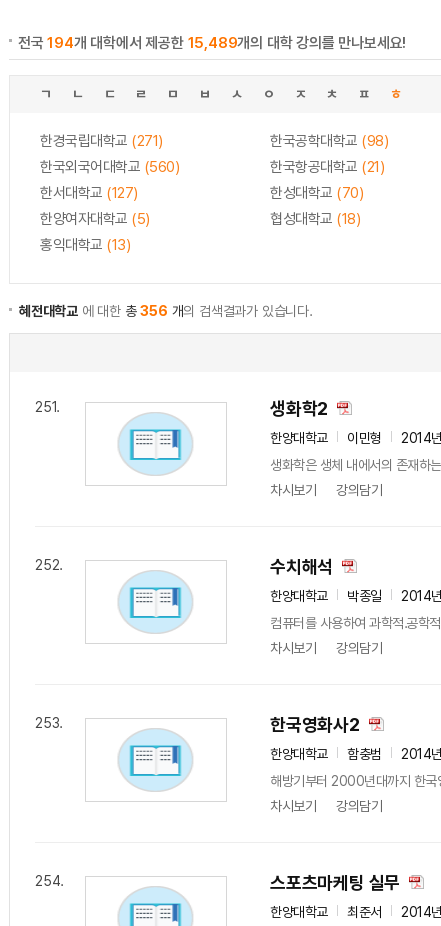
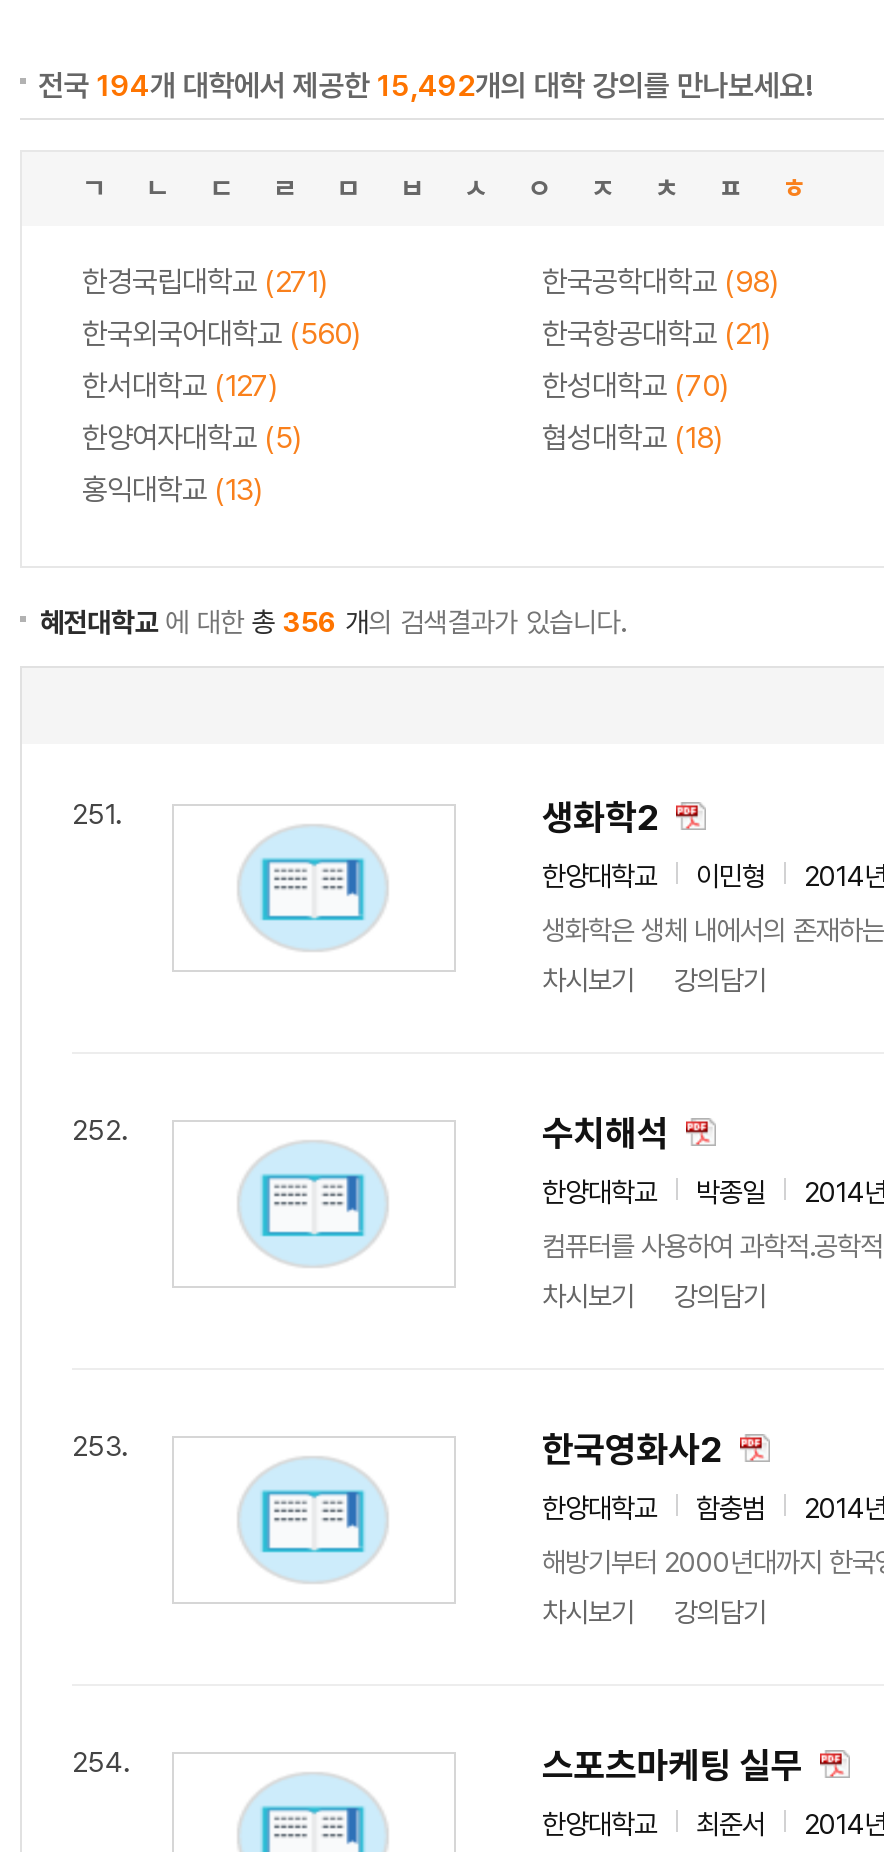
- 전국 194개 대학에서 제공한 15,489개의 대학 강의를 만나보세요!
+ 전국 194개 대학에서 제공한 15,492개의 대학 강의를 만나보세요!
